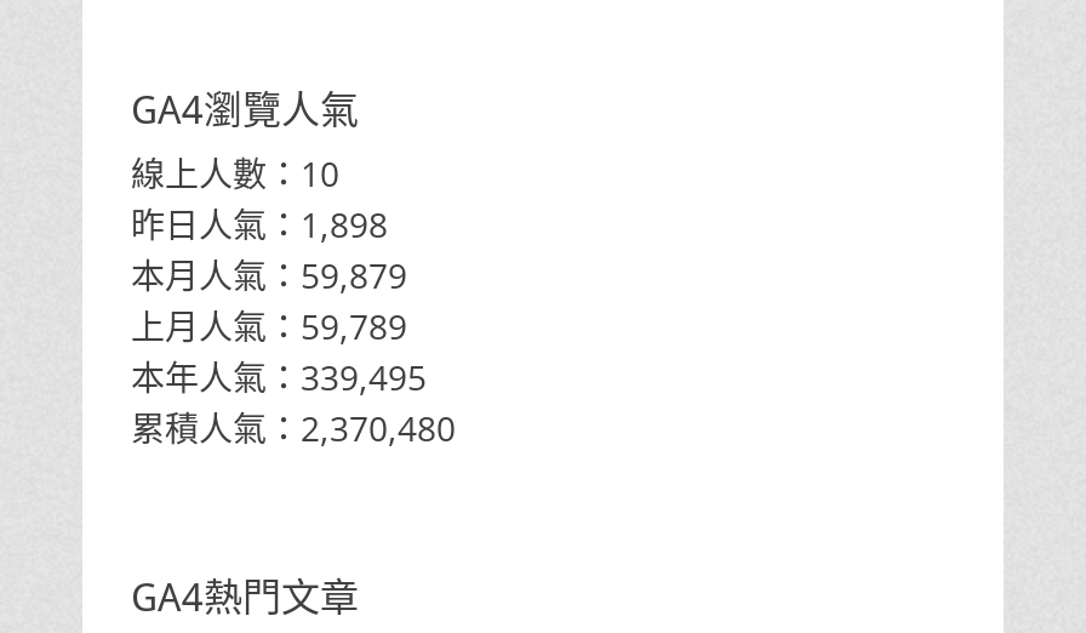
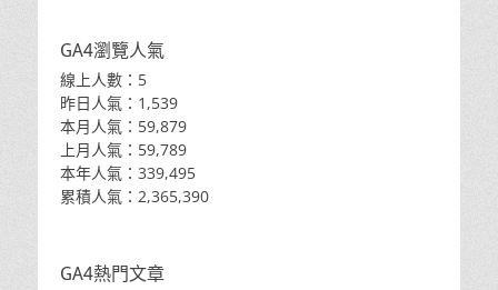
- 線上人數：10
+ 線上人數：5

- 昨日人氣：1,898
+ 昨日人氣：1,539

- 累積人氣：2,370,480
+ 累積人氣：2,365,390
